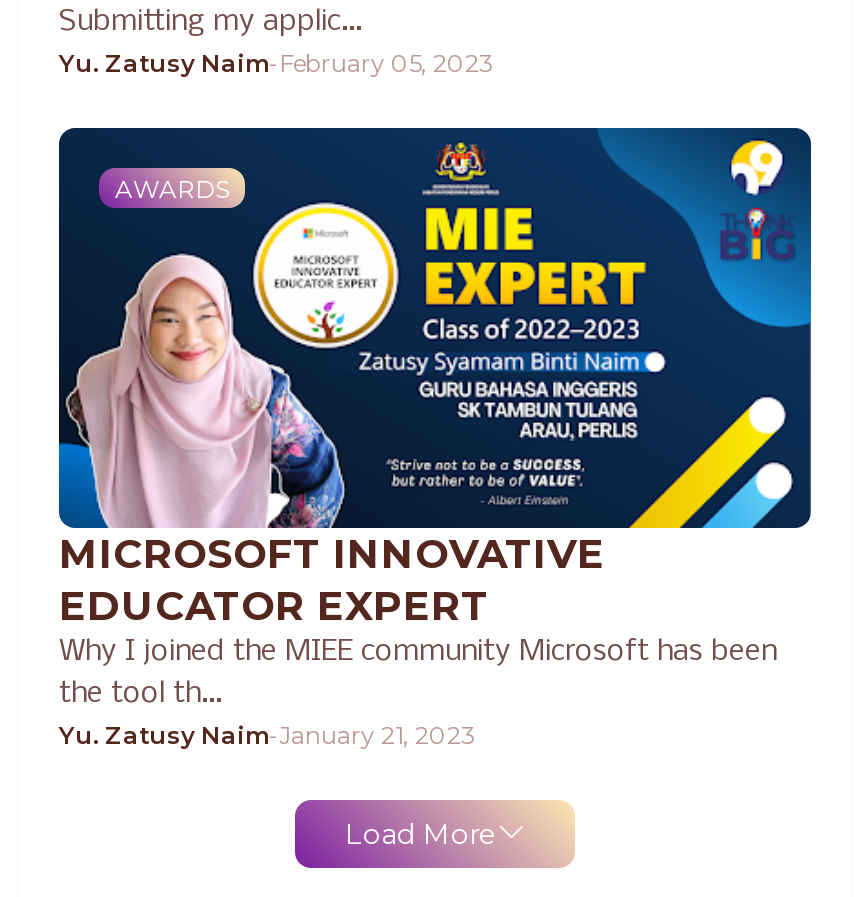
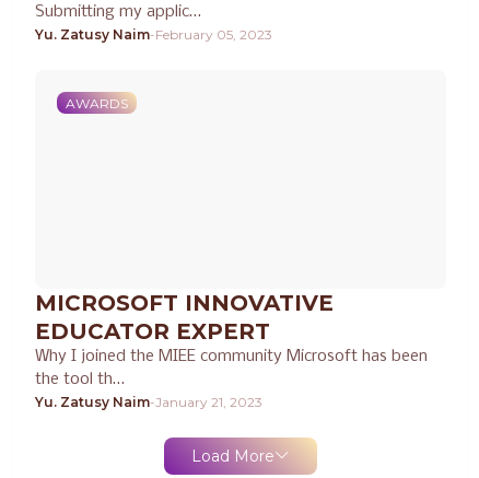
- [image]
